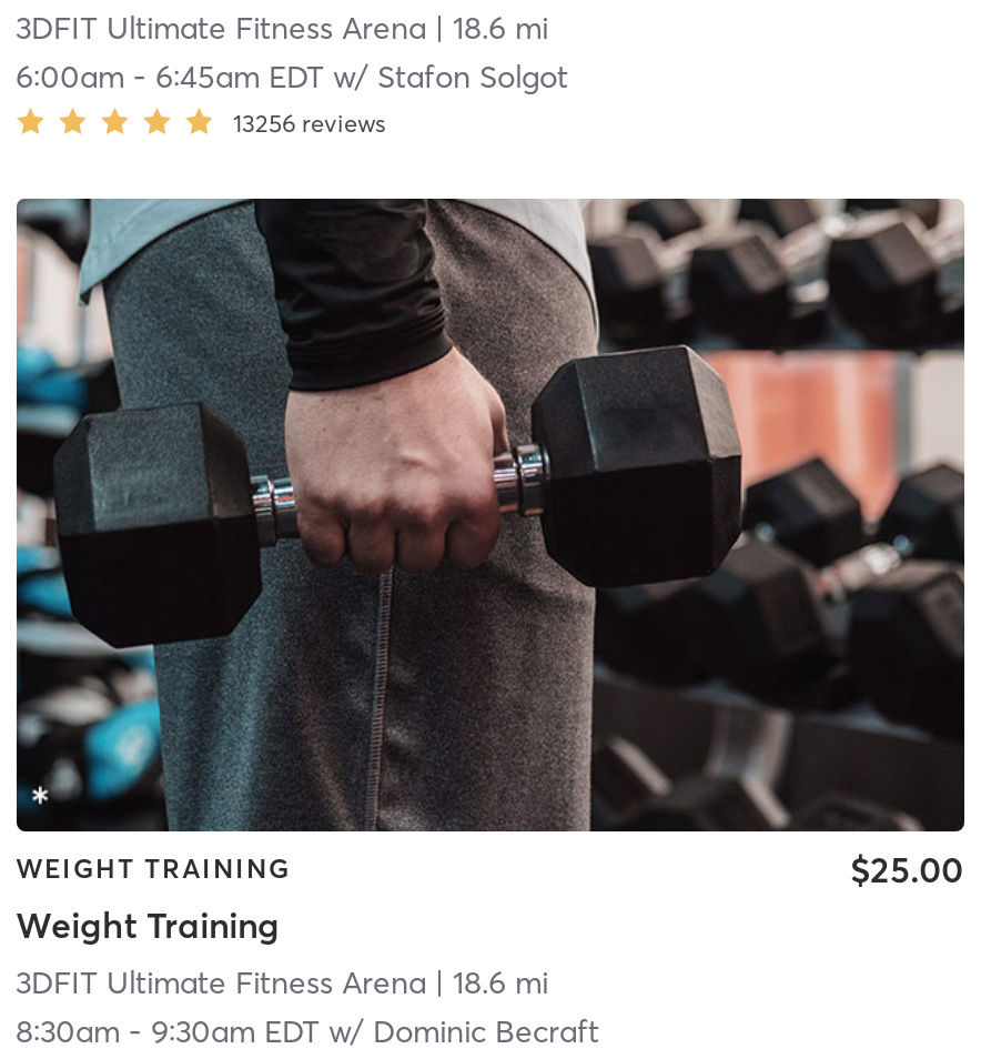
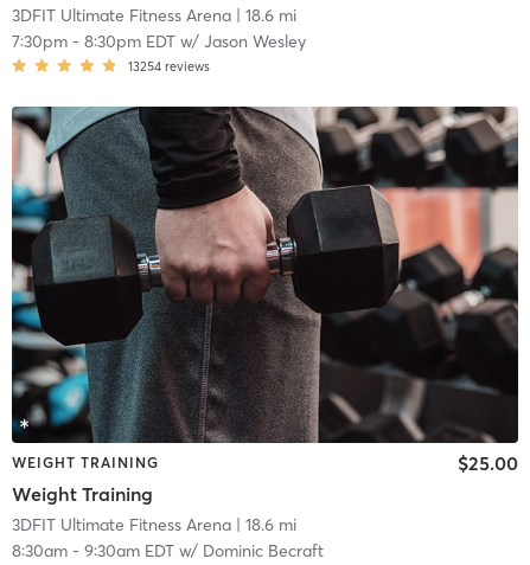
- 6:00am - 6:45am EDT w/ Stafon Solgot
+ 7:30pm - 8:30pm EDT w/ Jason Wesley

- 13256 reviews
+ 13254 reviews
